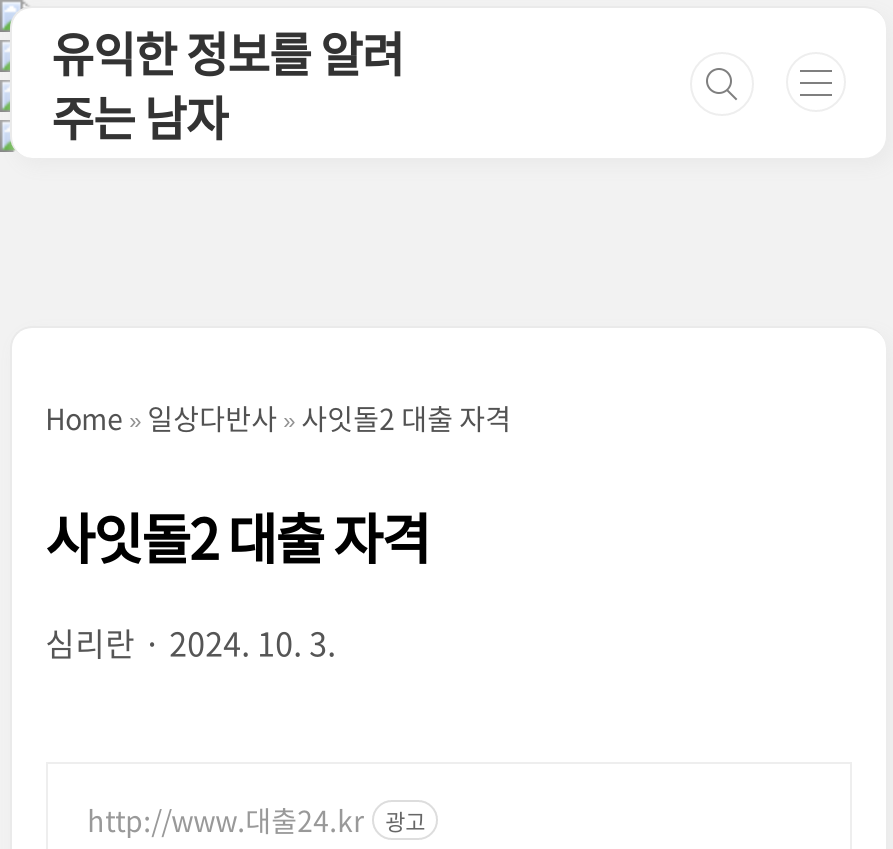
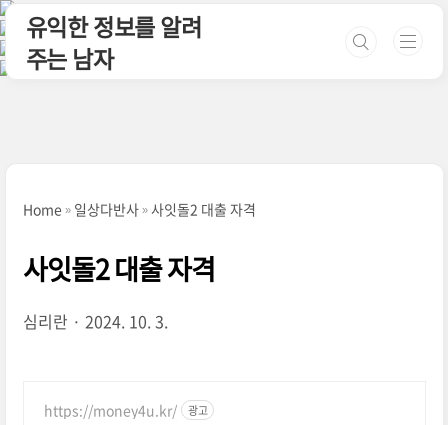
- http://www.대출24.kr
+ https://money4u.kr/
